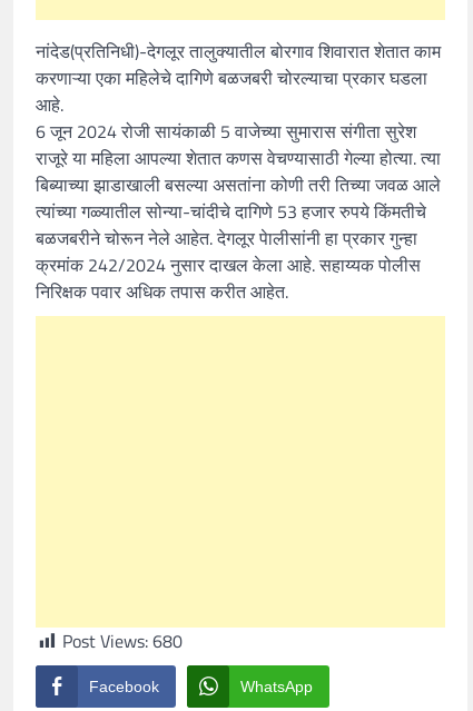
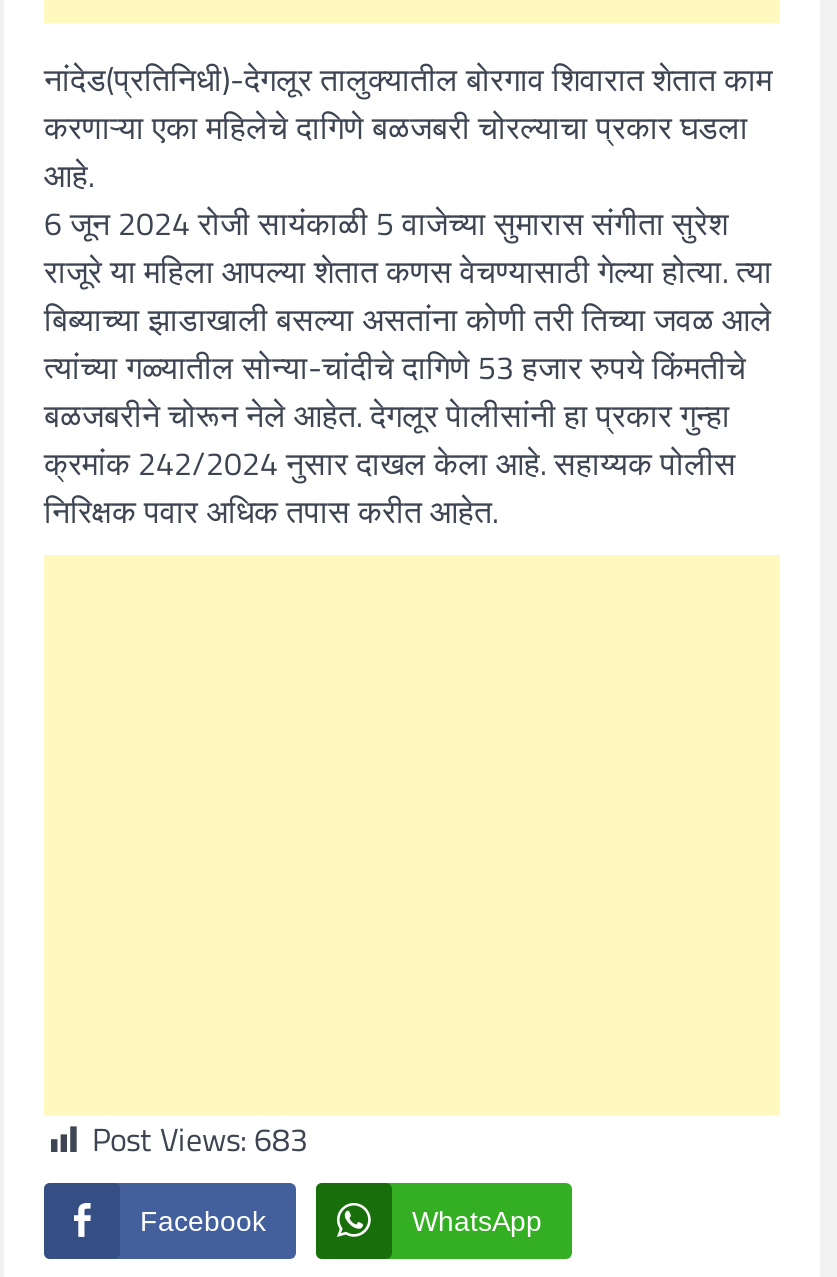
- Post Views: 680
+ Post Views: 683
